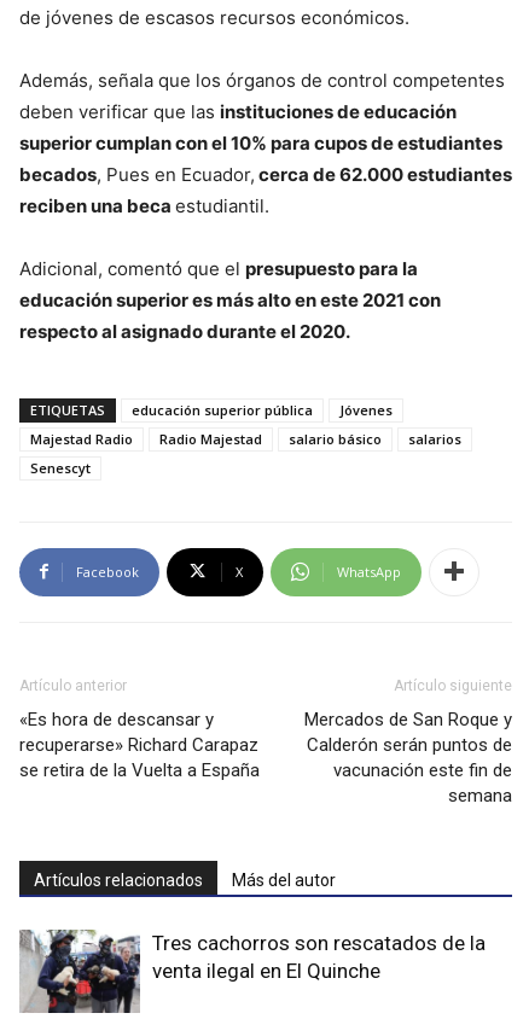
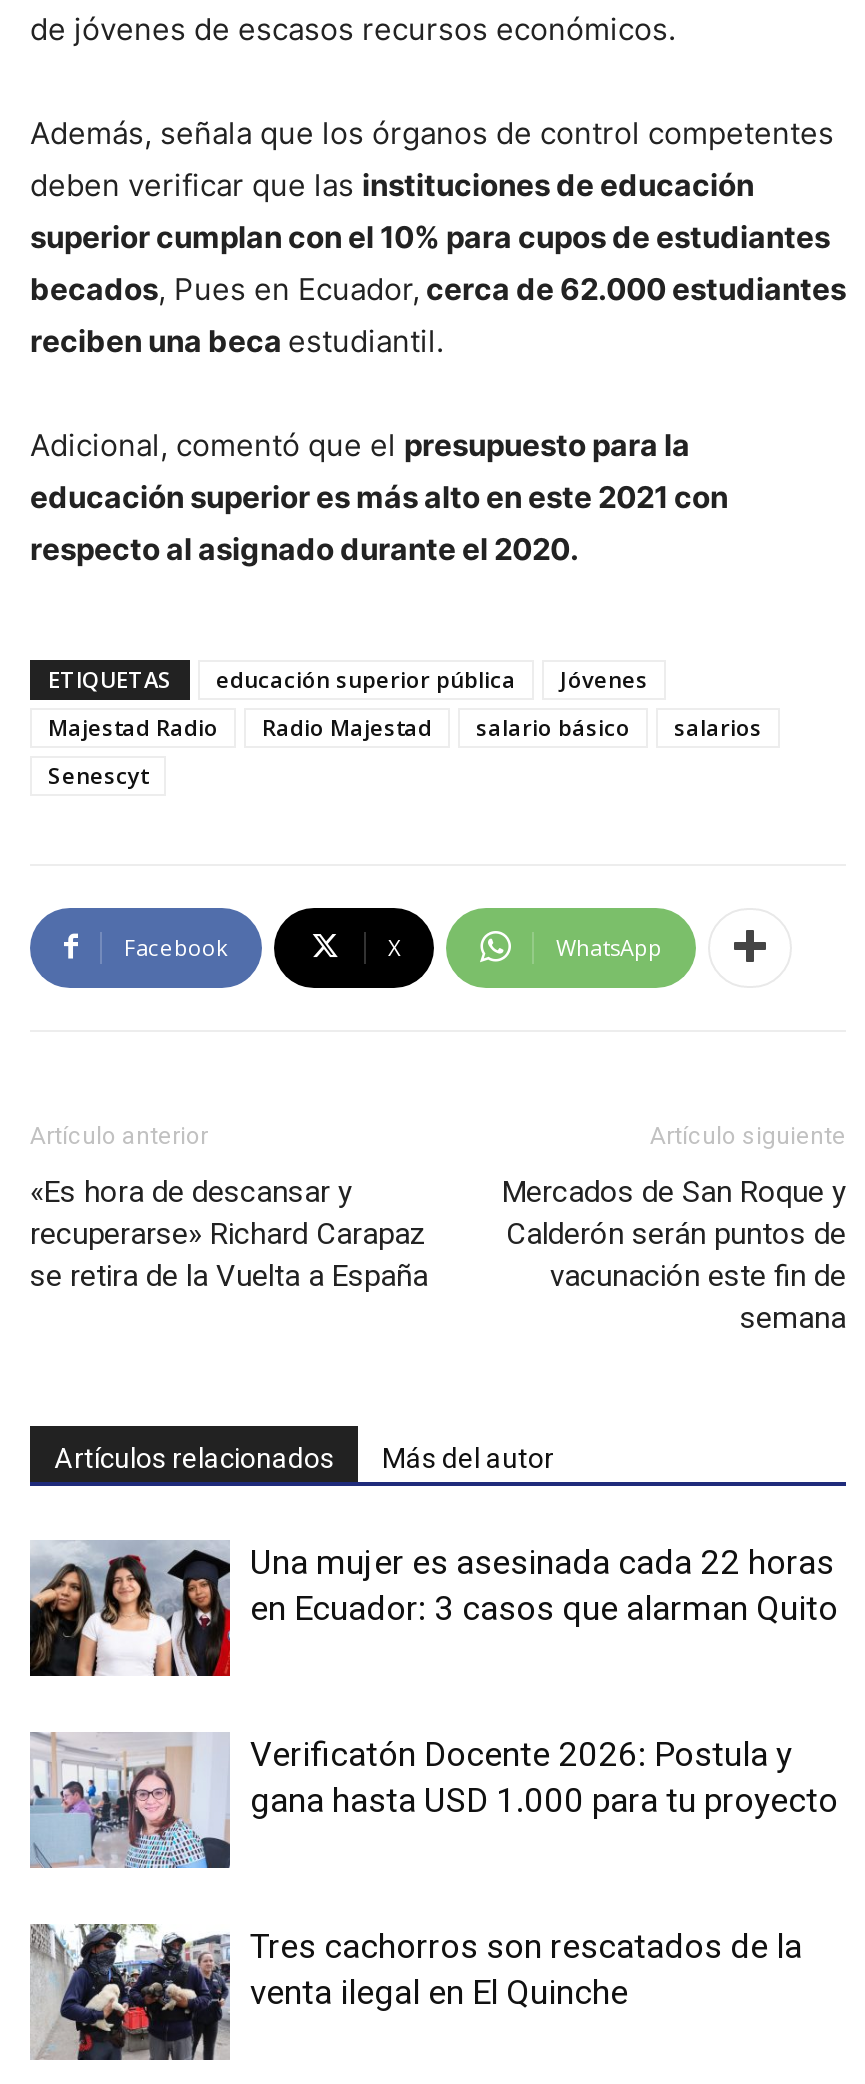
+ [image]
+ Una mujer es asesinada cada 22 horas
+ en Ecuador: 3 casos que alarman Quito

+ [image]
+ Verificatón Docente 2026: Postula y
+ gana hasta USD 1.000 para tu proyecto
